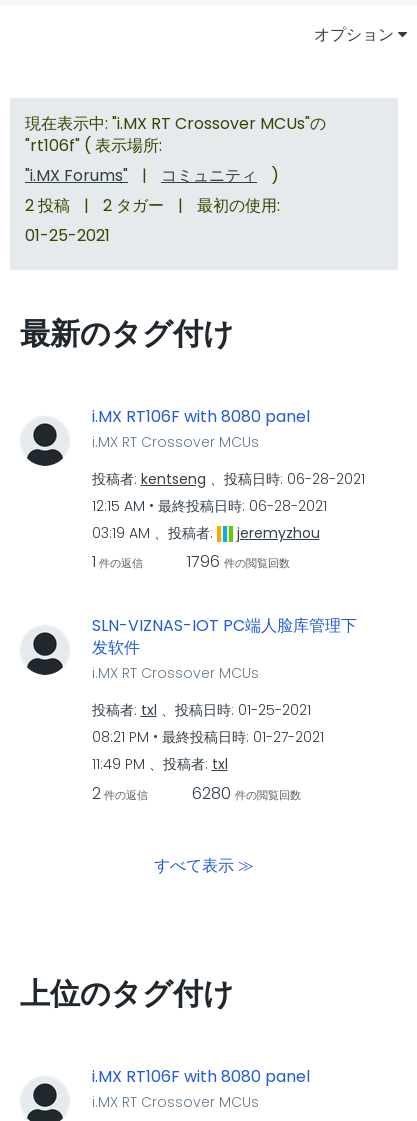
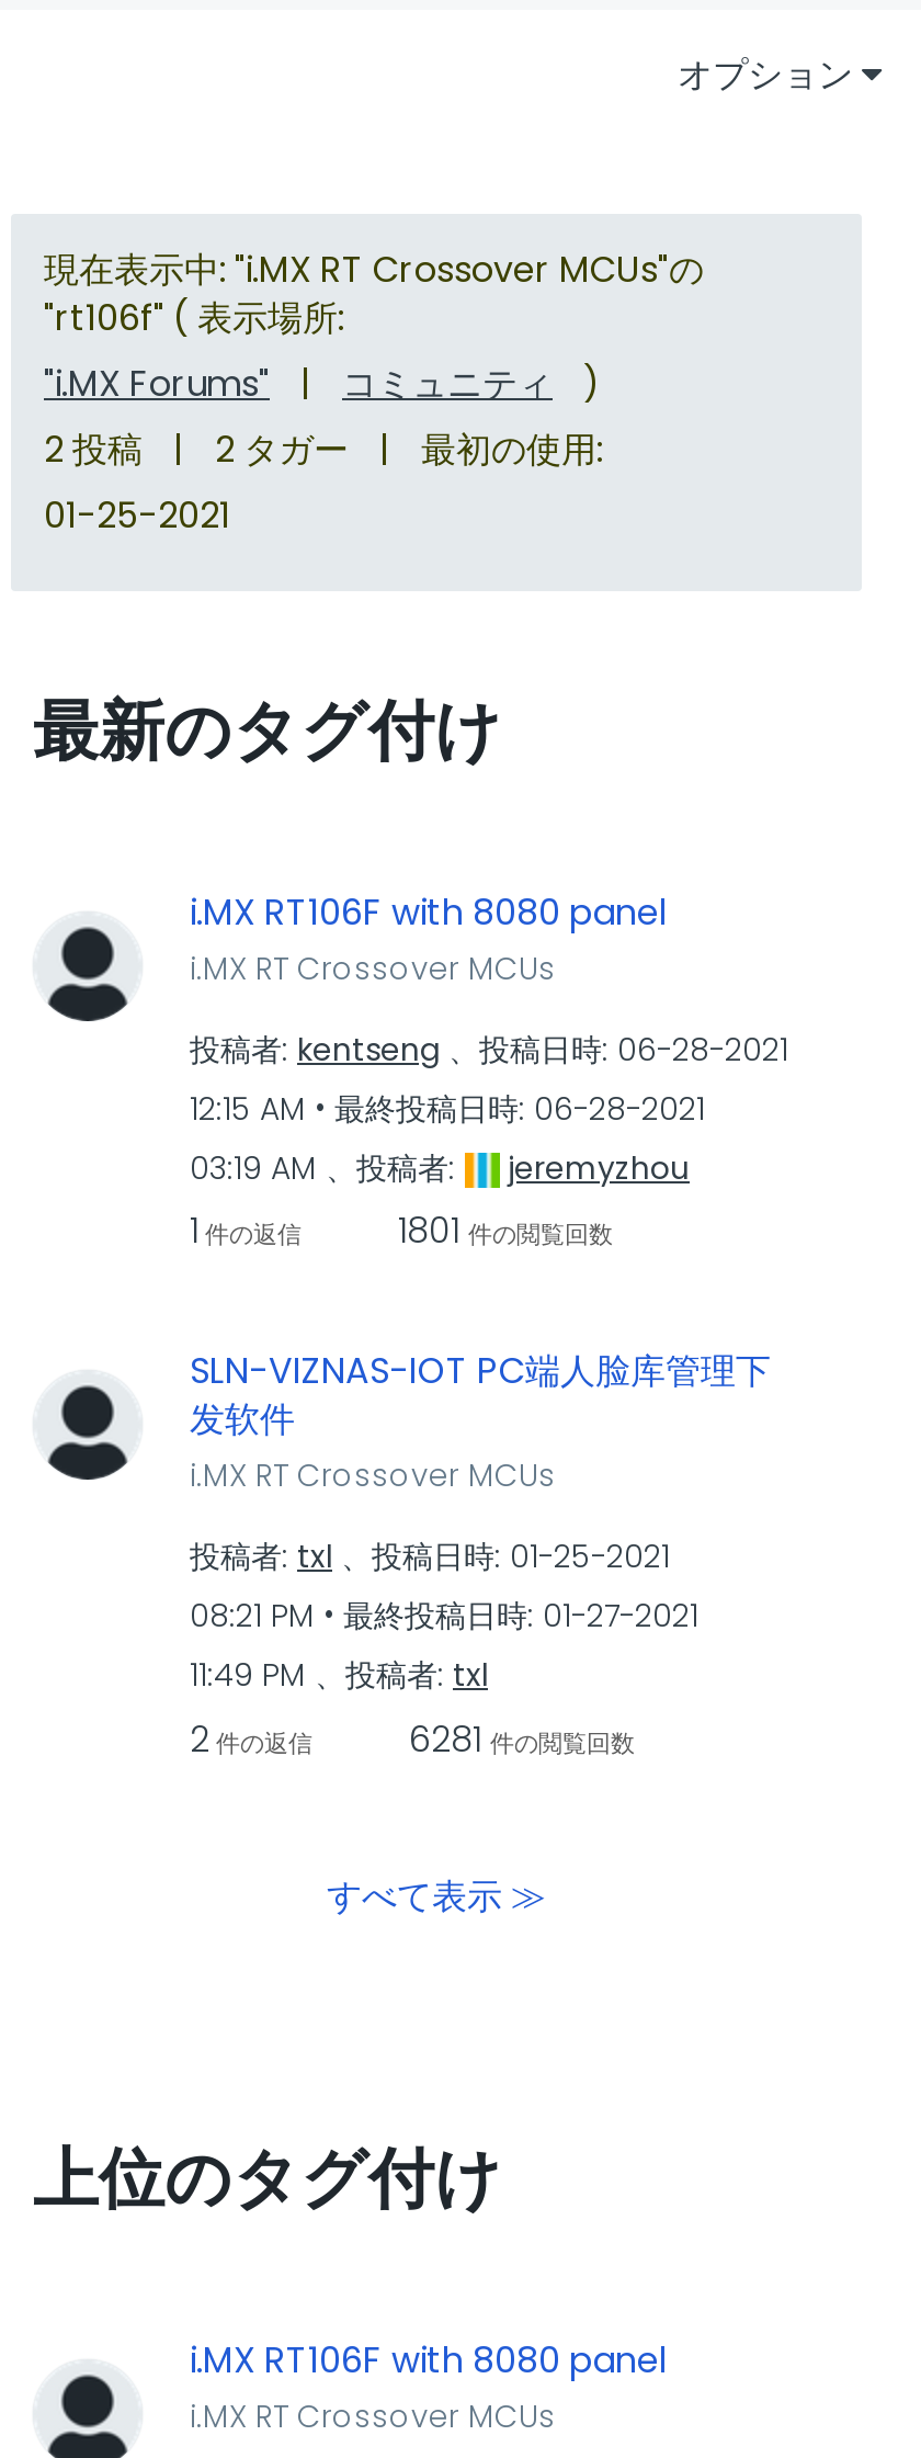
- 1796 件の閲覧回数
+ 1801 件の閲覧回数

- 6280 件の閲覧回数
+ 6281 件の閲覧回数
